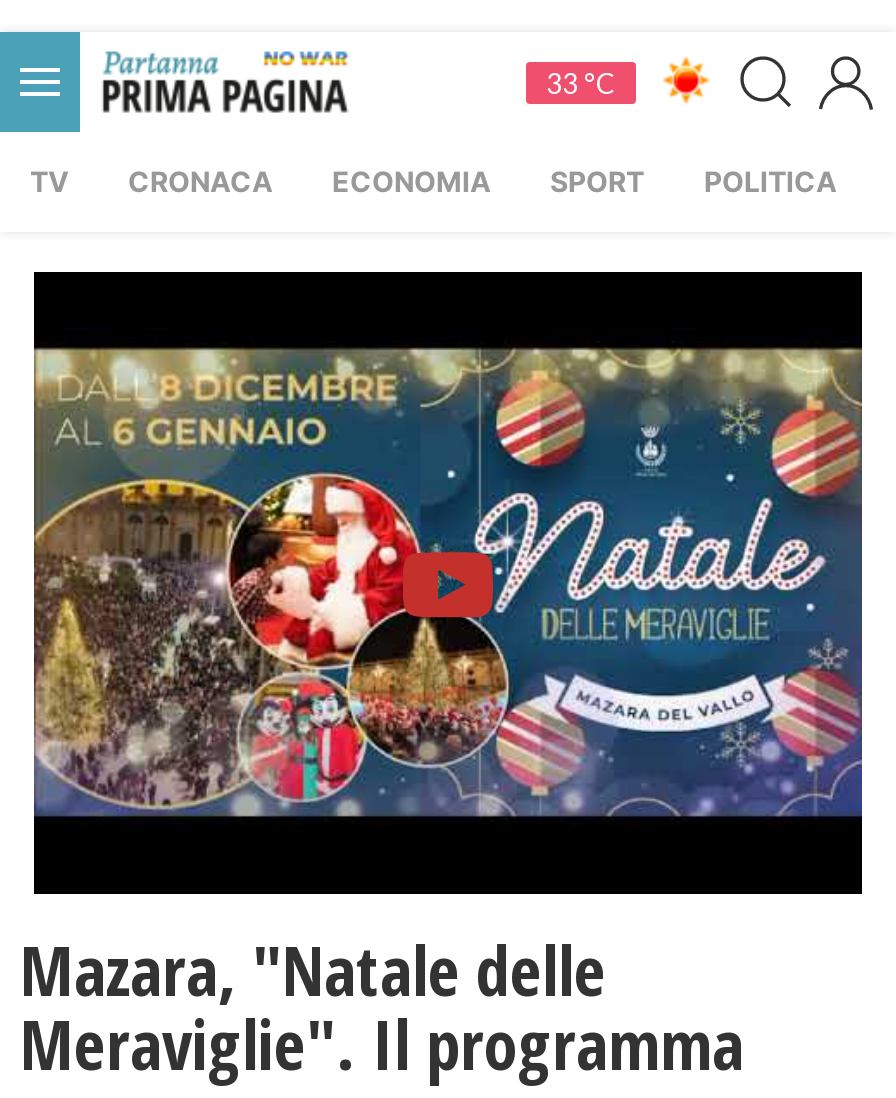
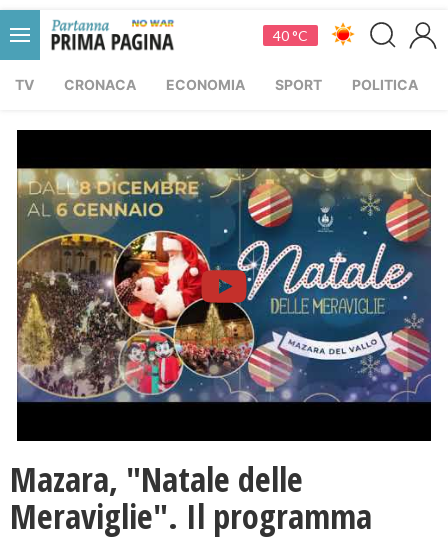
- 33 °C
+ 40 °C
